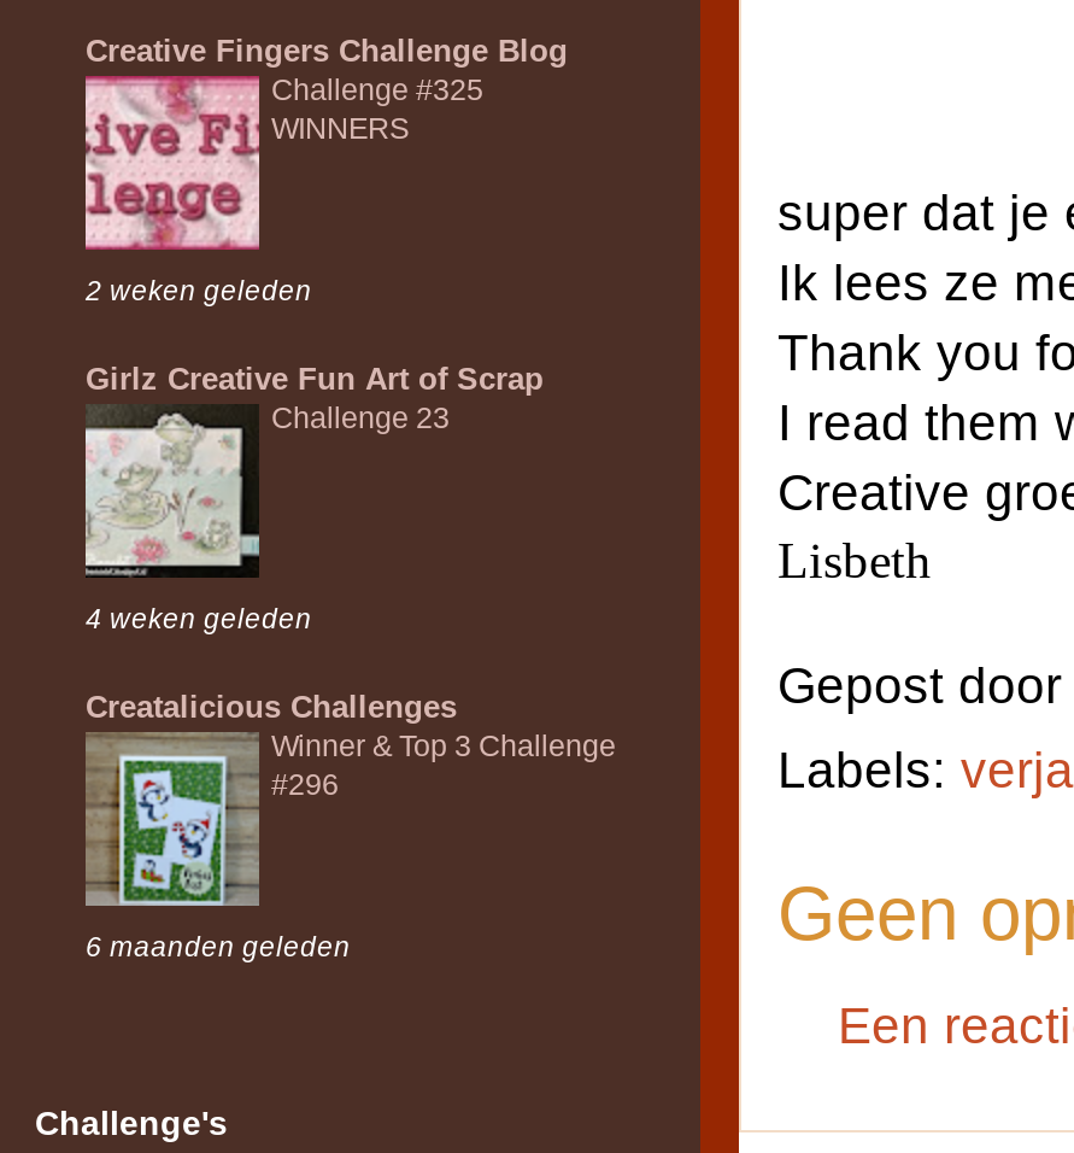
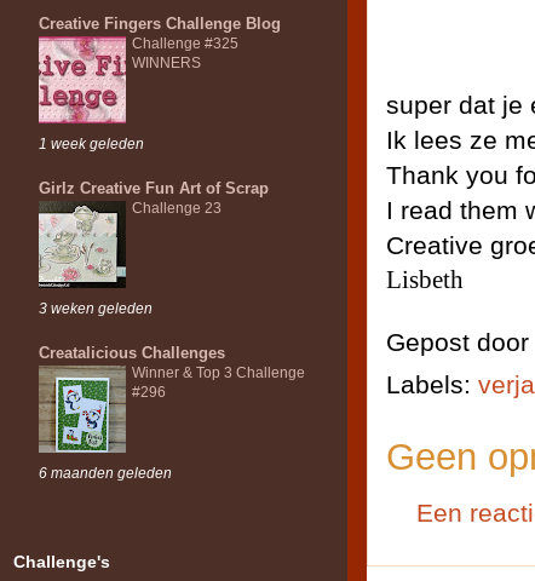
- 2 weken geleden
+ 1 week geleden

- 4 weken geleden
+ 3 weken geleden
